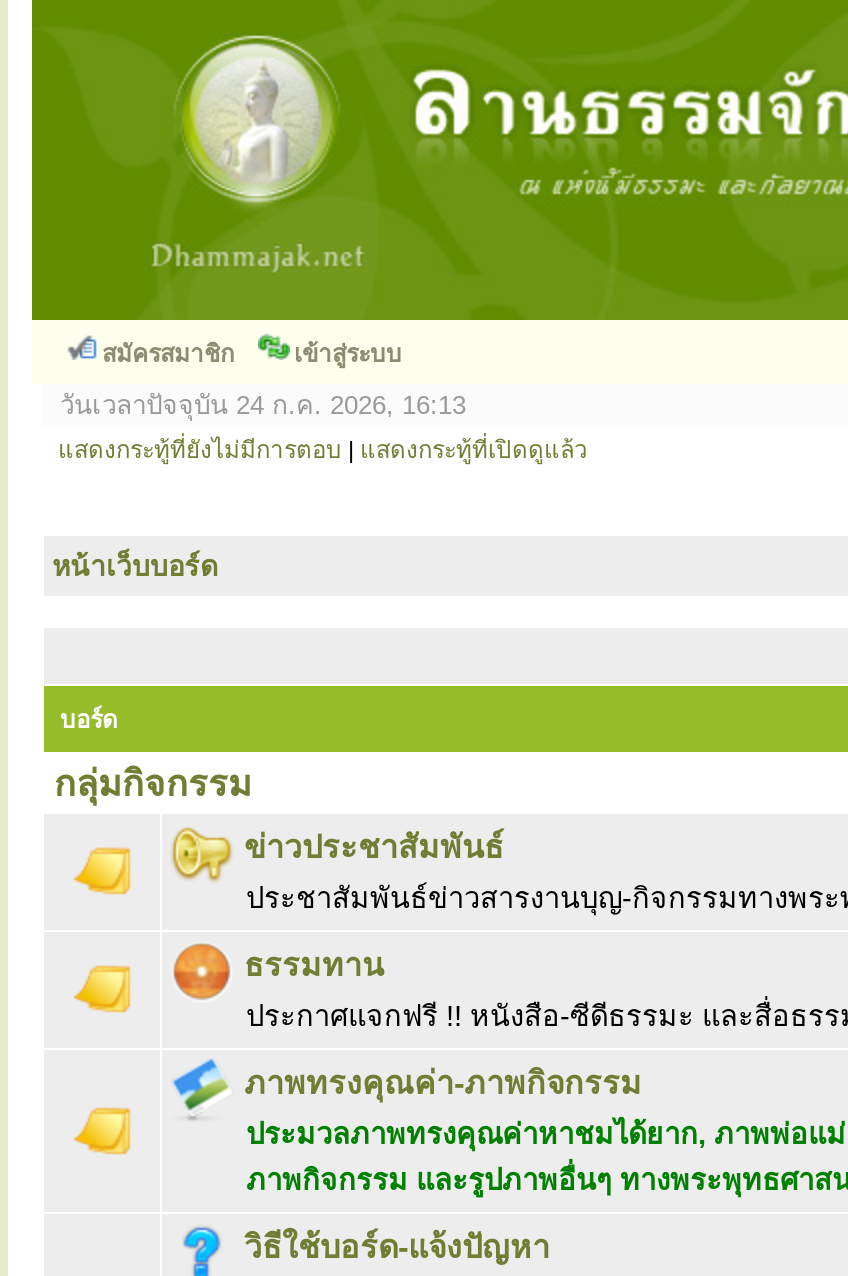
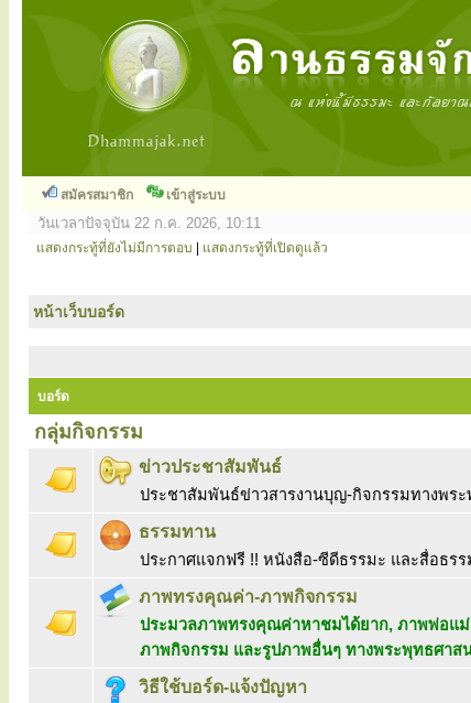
- วันเวลาปัจจุบัน 24 ก.ค. 2026, 16:13
+ วันเวลาปัจจุบัน 22 ก.ค. 2026, 10:11
